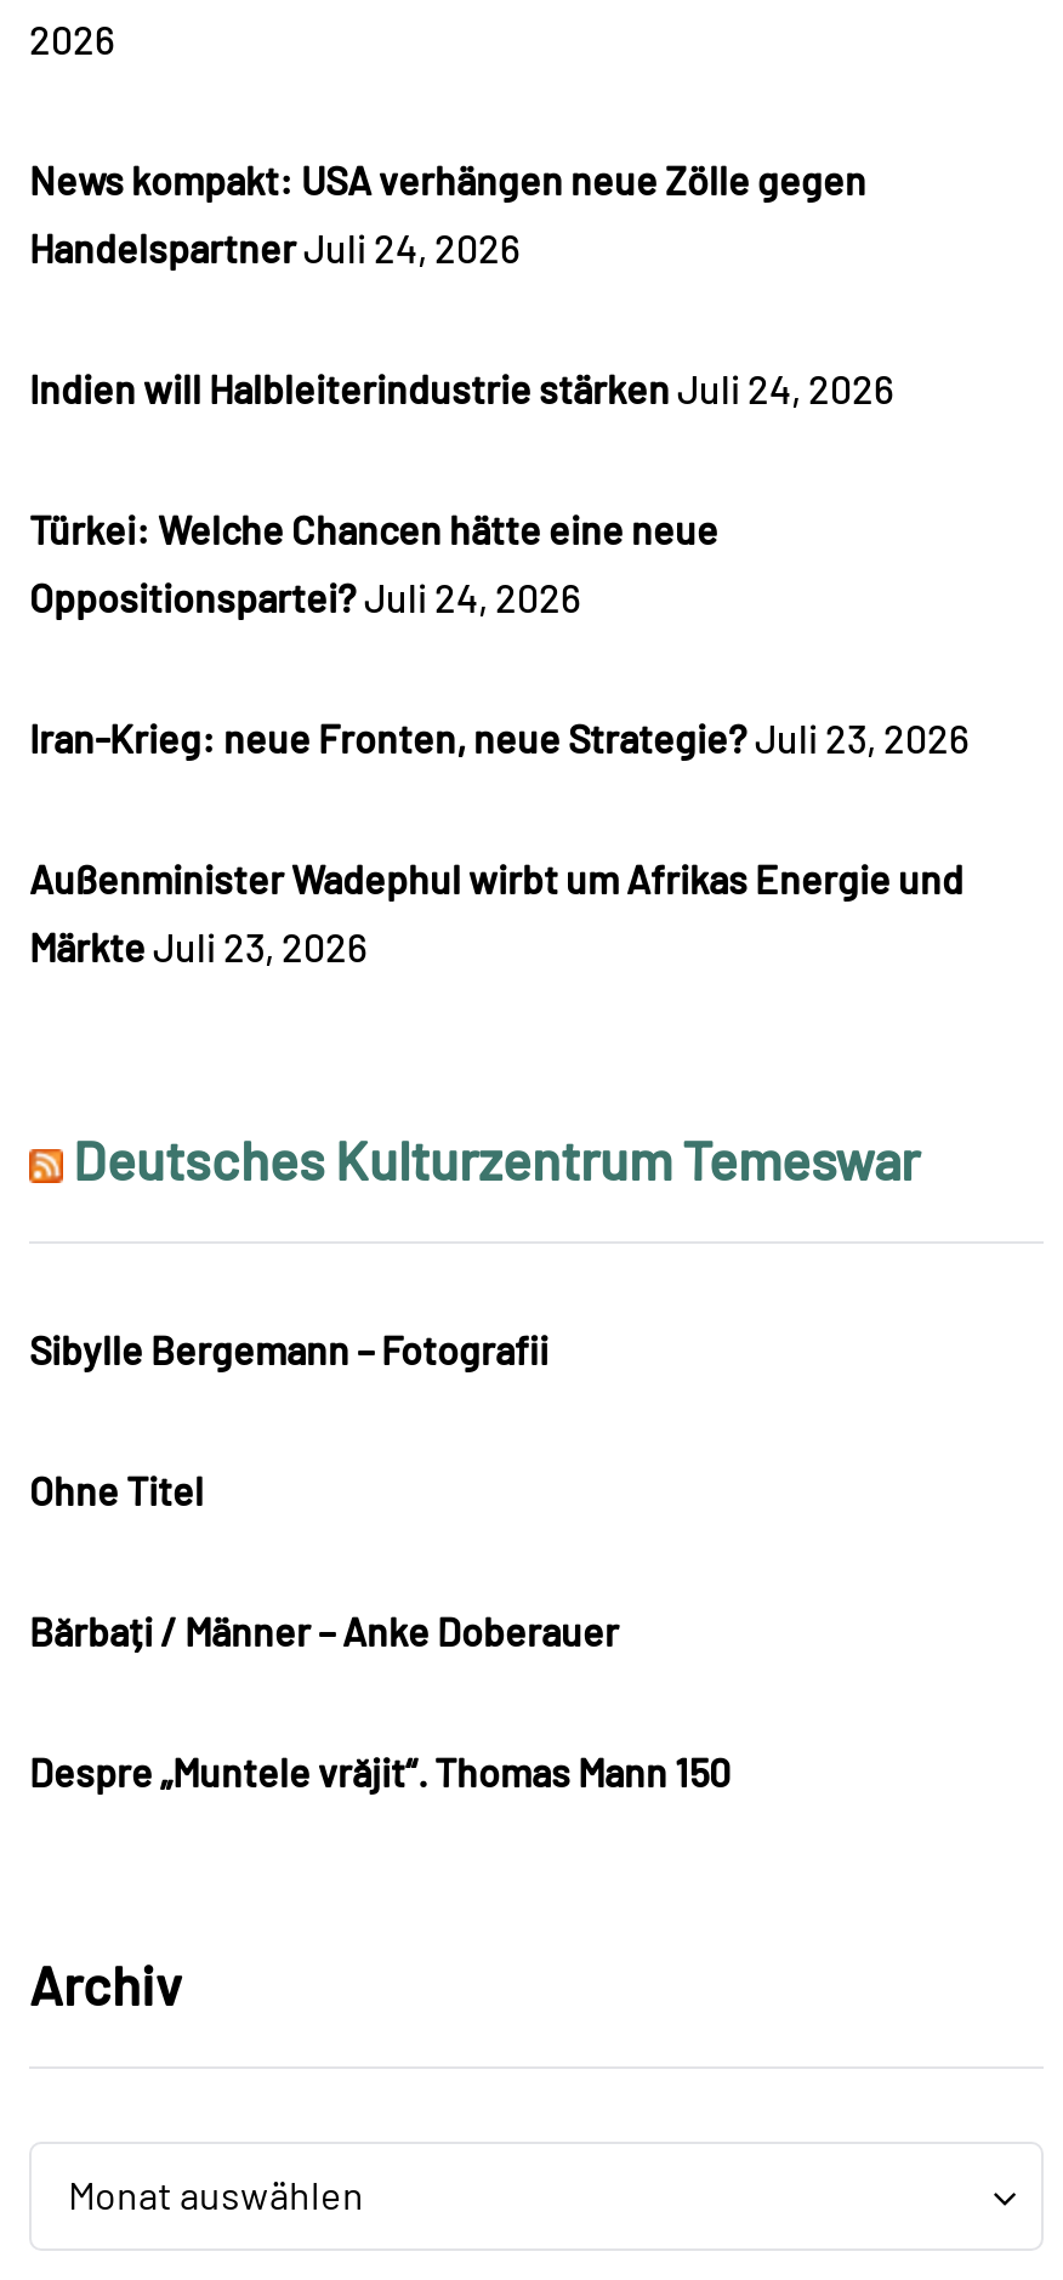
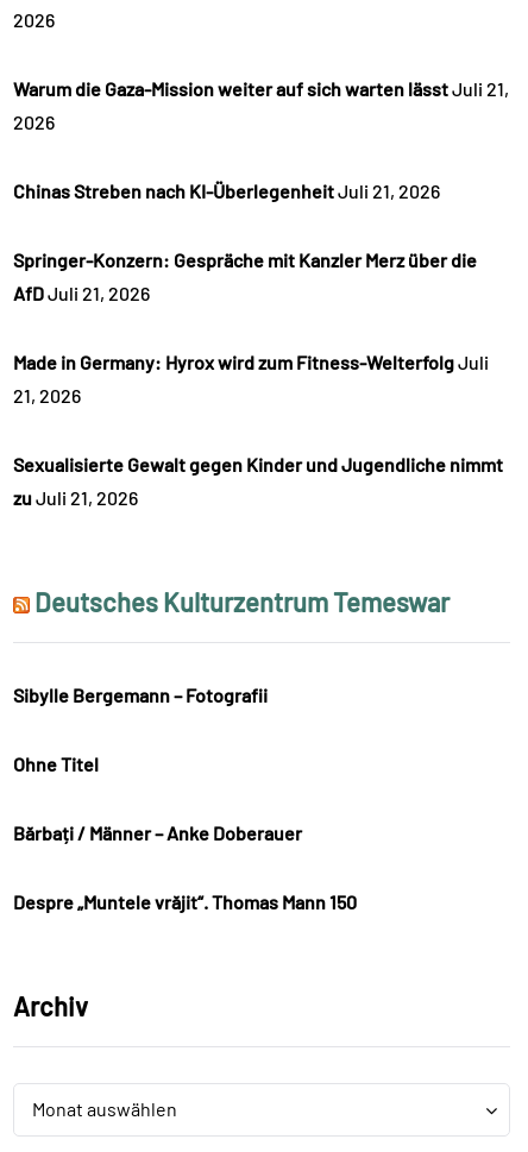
- News kompakt: USA verhängen neue Zölle gegen
- Handelspartner Juli 24, 2026
- Indien will Halbleiterindustrie stärken Juli 24, 2026
- Türkei: Welche Chancen hätte eine neue
- Oppositionspartei? Juli 24, 2026
- Iran-Krieg: neue Fronten, neue Strategie? Juli 23, 2026
- Außenminister Wadephul wirbt um Afrikas Energie und
- Märkte Juli 23, 2026
+ Warum die Gaza-Mission weiter auf sich warten lässt Juli 21,
+ 2026
+ Chinas Streben nach KI-Überlegenheit Juli 21, 2026
+ Springer-Konzern: Gespräche mit Kanzler Merz über die
+ AfD Juli 21, 2026
+ Made in Germany: Hyrox wird zum Fitness-Welterfolg Juli
+ 21, 2026
+ Sexualisierte Gewalt gegen Kinder und Jugendliche nimmt
+ zu Juli 21, 2026
